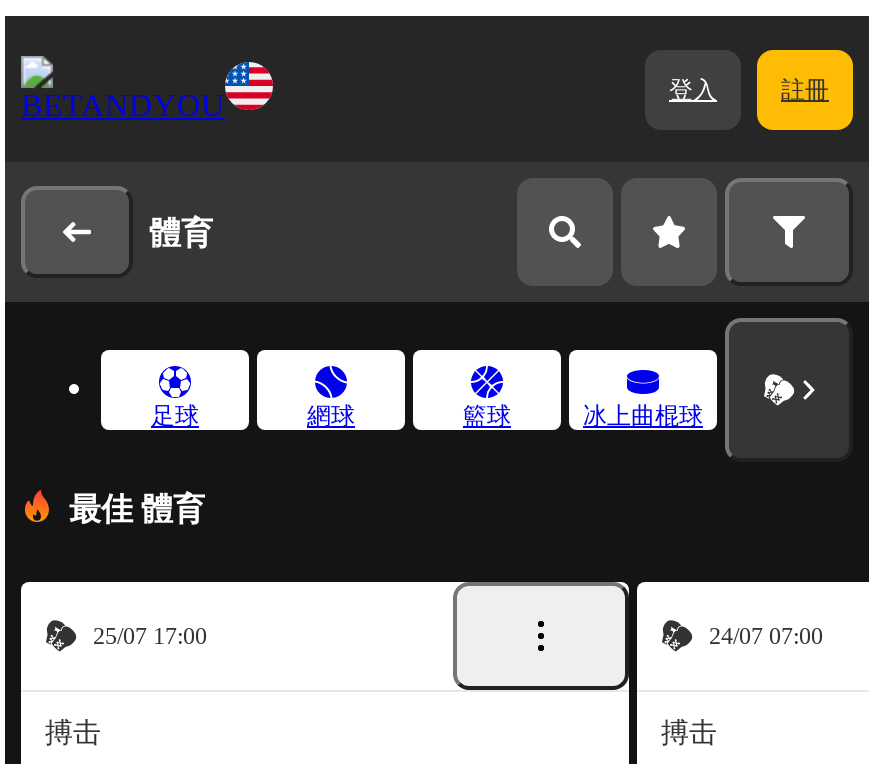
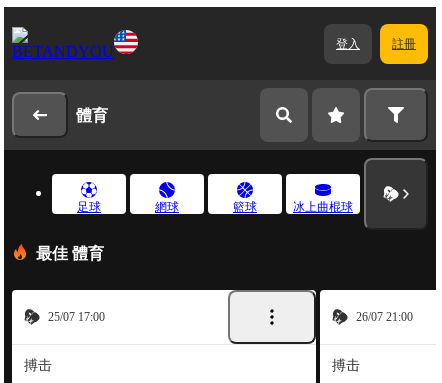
- 24/07 07:00
+ 26/07 21:00
